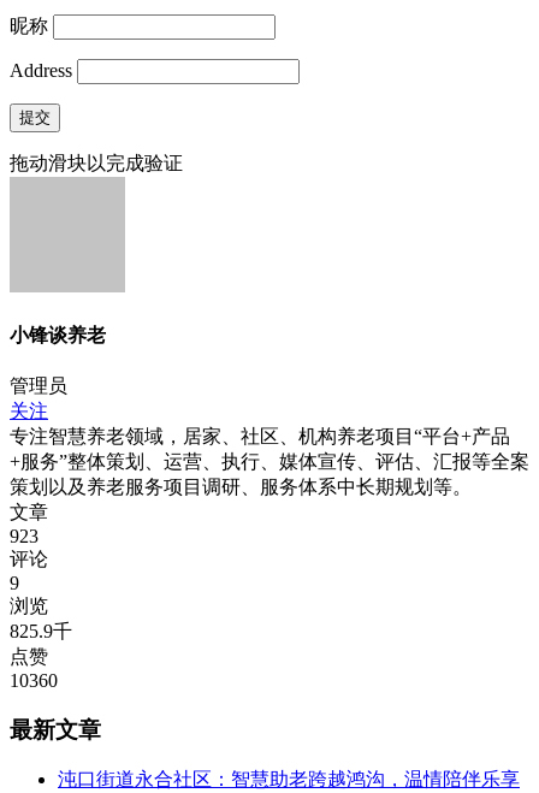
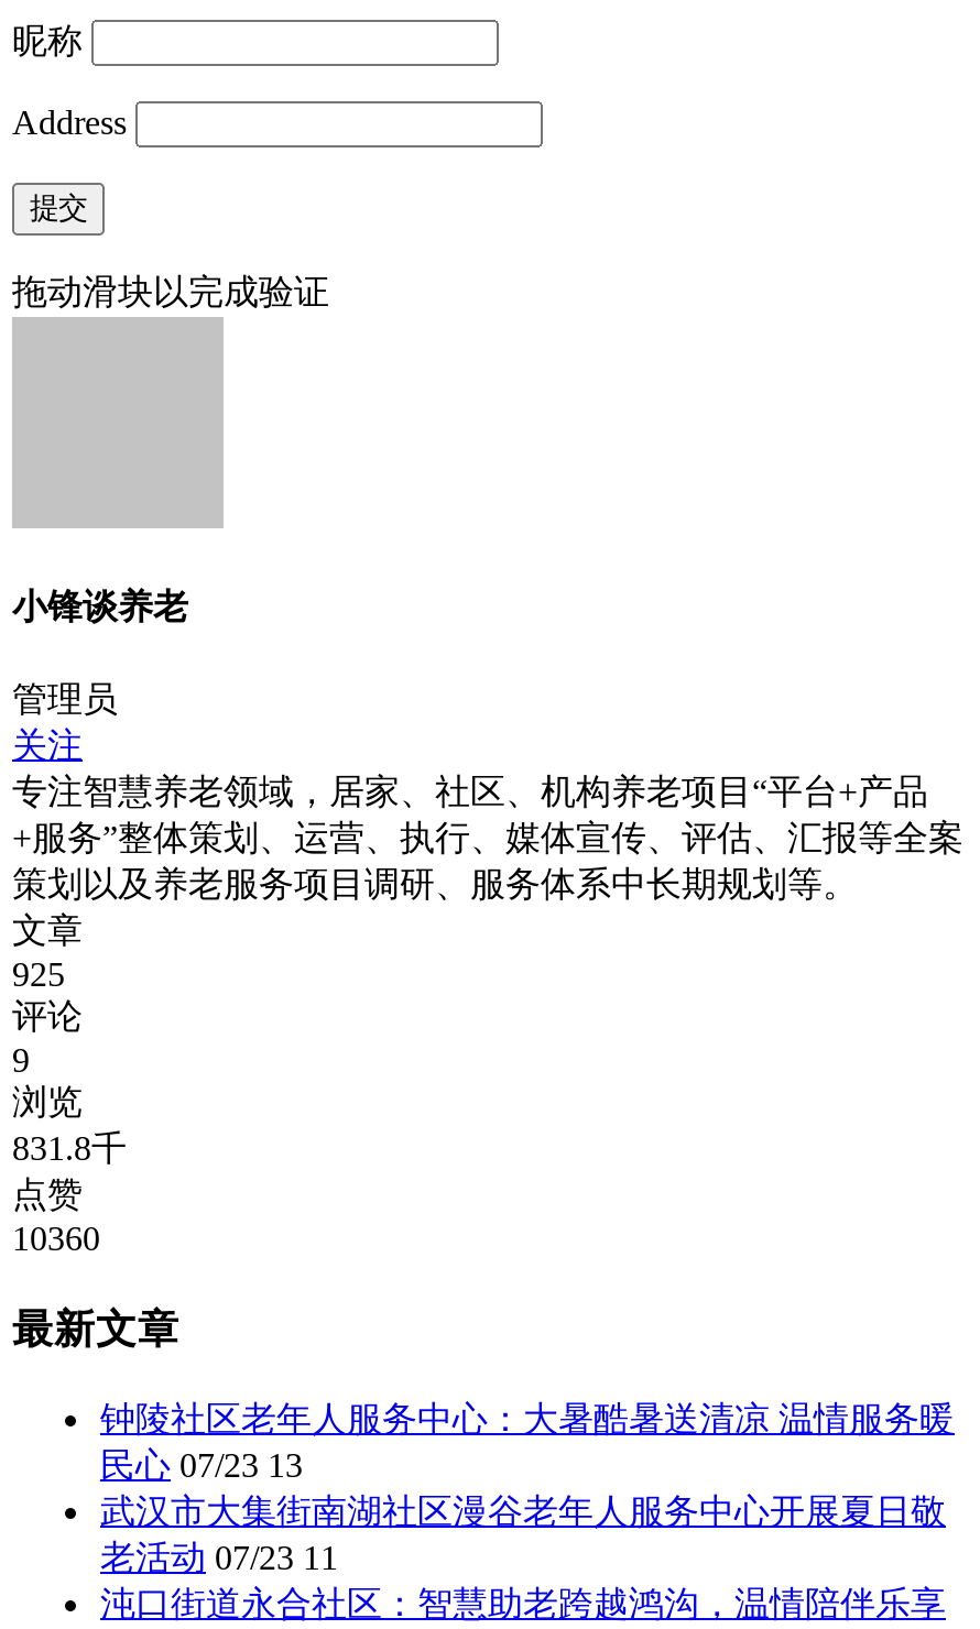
- 923
+ 925

- 825.9千
+ 831.8千

+ 钟陵社区老年人服务中心：大暑酷暑送清凉 温情服务暖
+ 民心 07/23 13
+ 武汉市大集街南湖社区漫谷老年人服务中心开展夏日敬
+ 老活动 07/23 11
